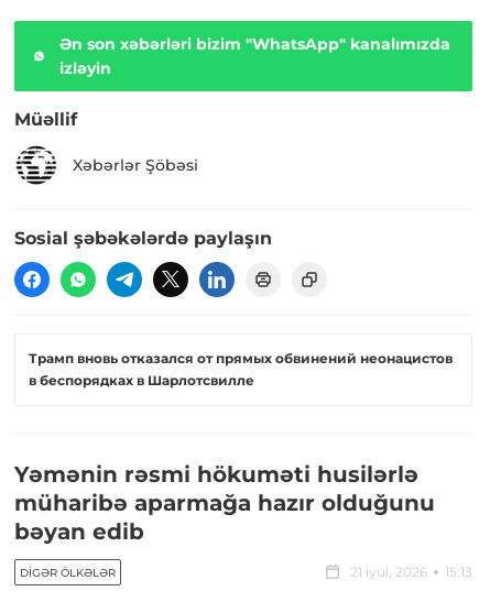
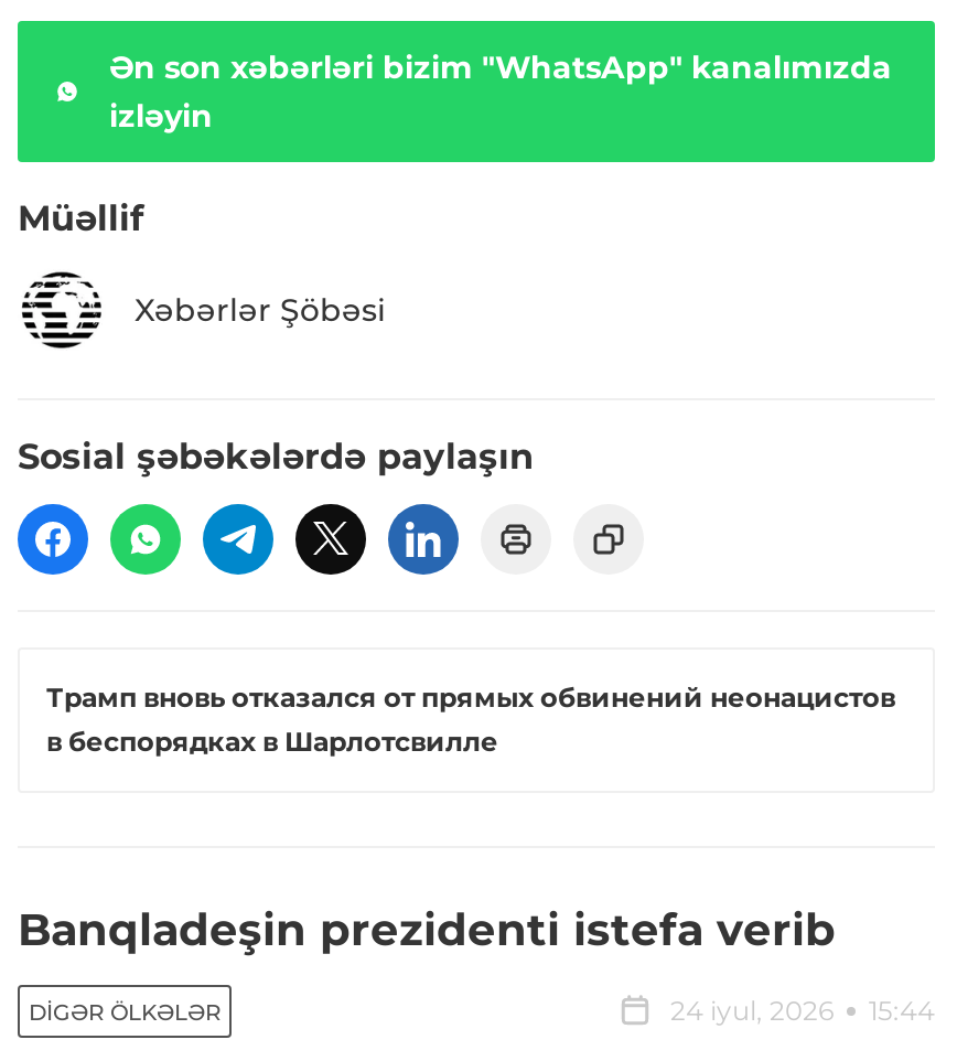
- Yəmənin rəsmi hökuməti husilərlə
- müharibə aparmağa hazır olduğunu
- bəyan edib
+ Banqladeşin prezidenti istefa verib

- 21 iyul, 2026
- 15:13
+ 24 iyul, 2026
+ 15:44
